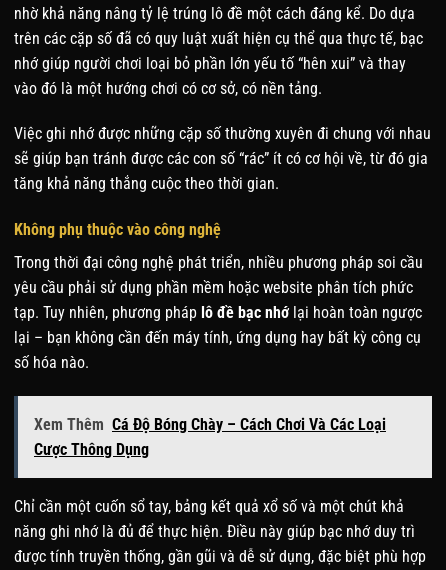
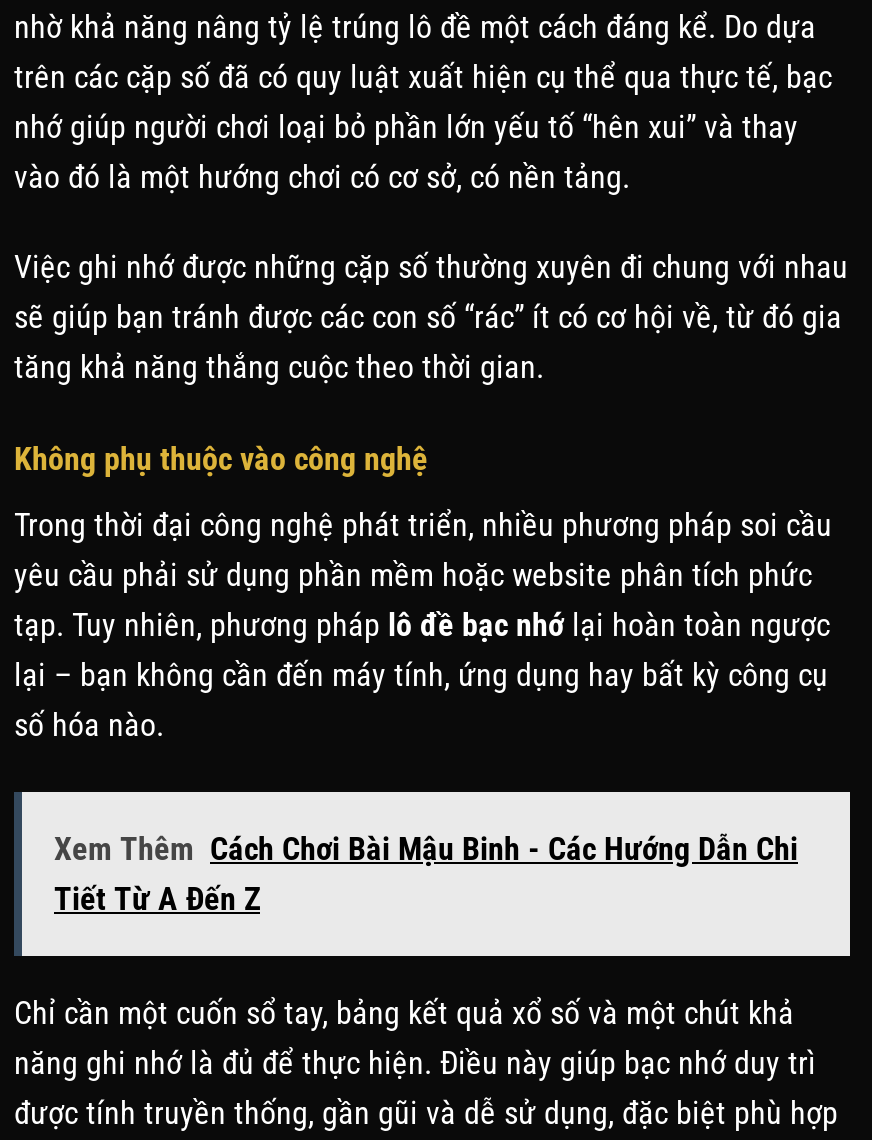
- Xem Thêm Cá Độ Bóng Chày – Cách Chơi Và Các Loại
- Cược Thông Dụng
+ Xem Thêm Cách Chơi Bài Mậu Binh - Các Hướng Dẫn Chi
+ Tiết Từ A Đến Z
